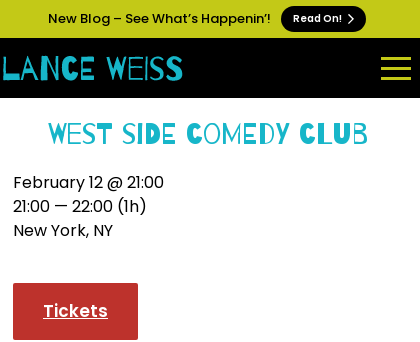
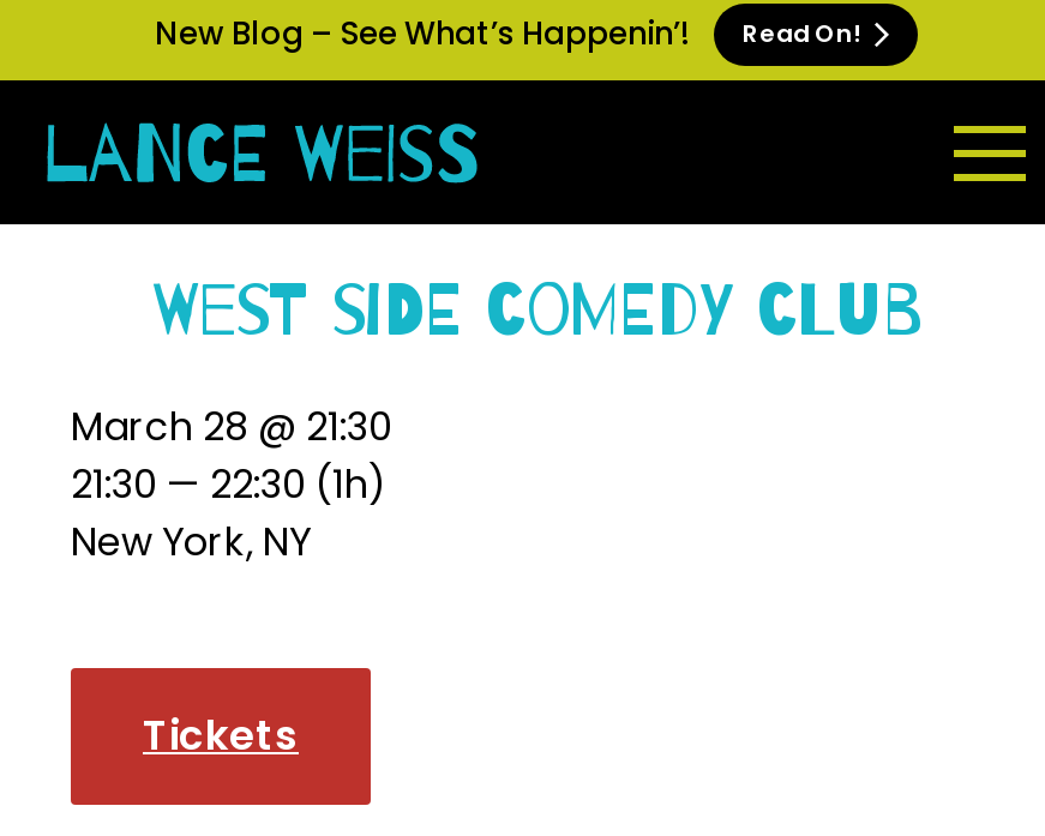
- February 12 @ 21:00
- 21:00 — 22:00 (1h)
+ March 28 @ 21:30
+ 21:30 — 22:30 (1h)
